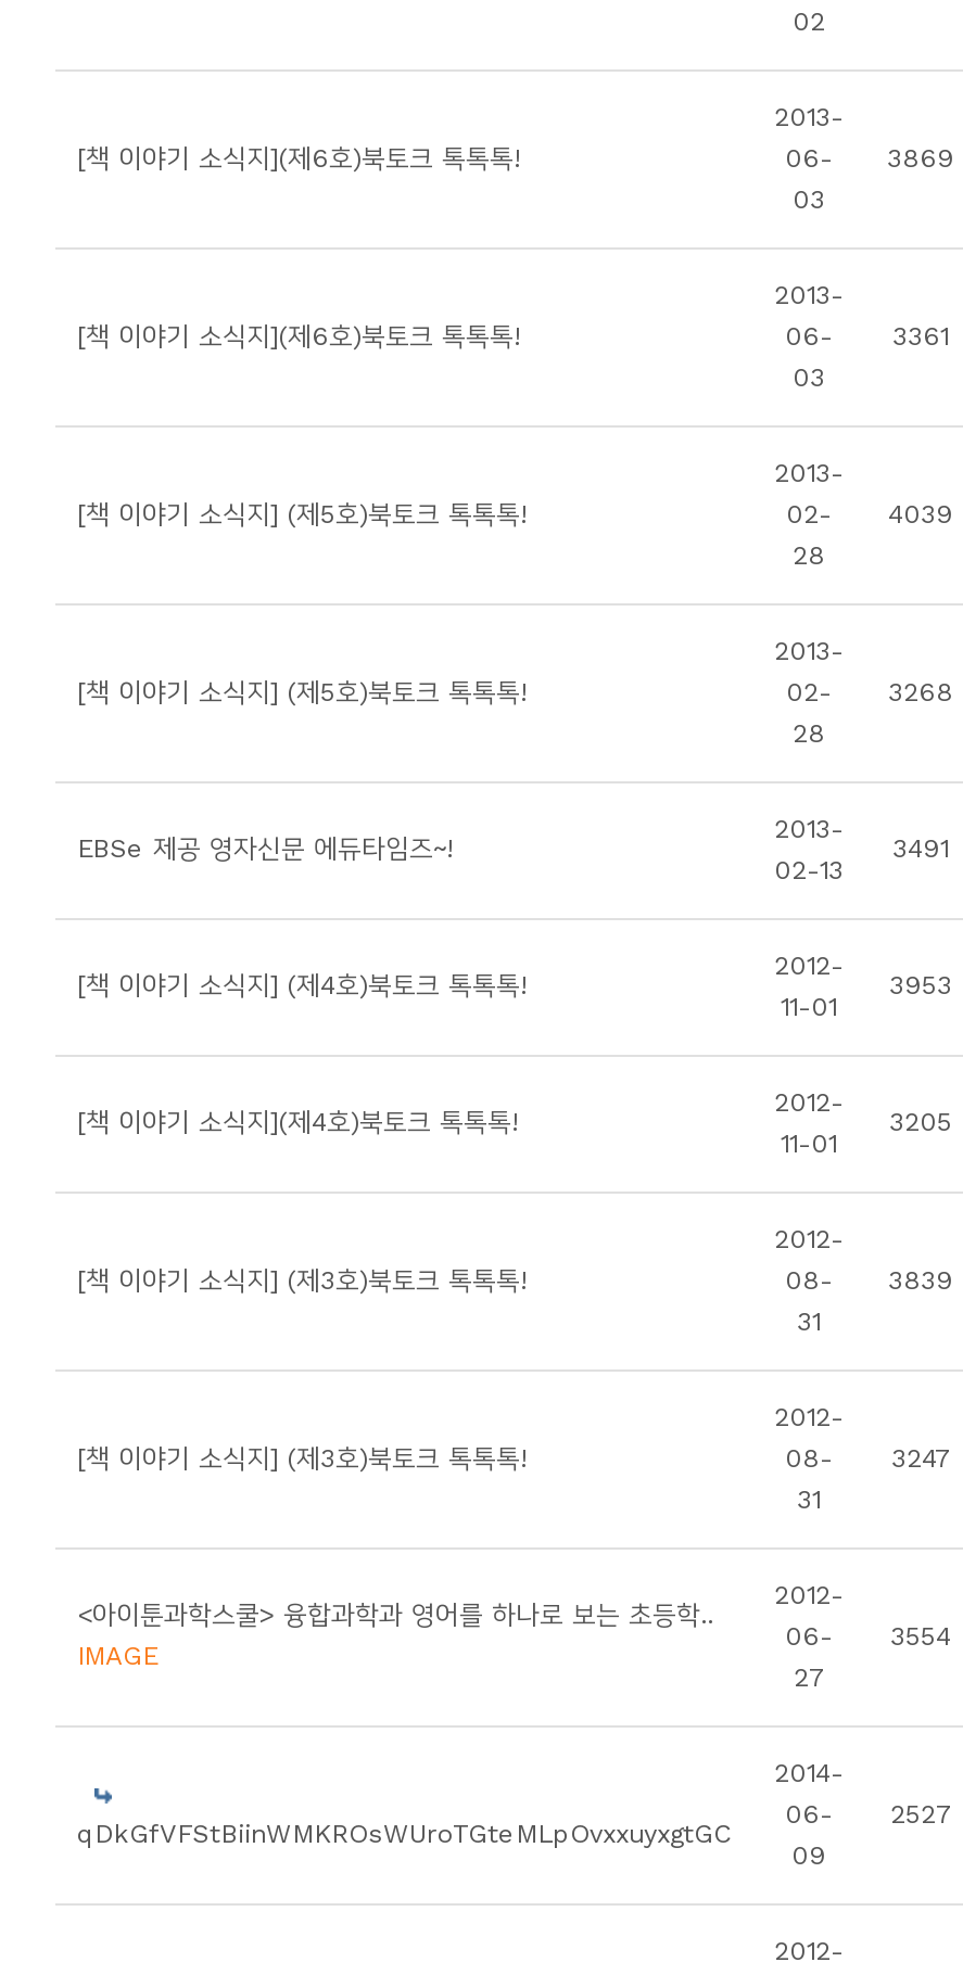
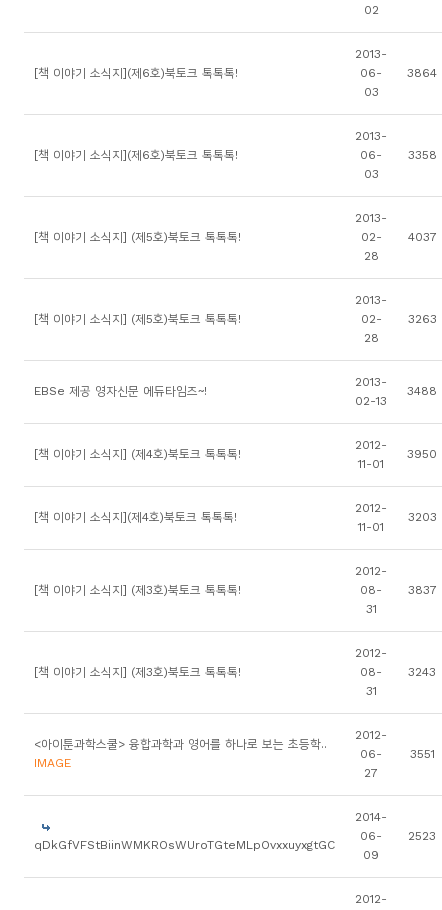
- 06- 3869
+ 06- 3864

- 06- 3361
+ 06- 3358

- 02- 4039
+ 02- 4037

- 02- 3268
+ 02- 3263

- 3491
+ 3488

- 3953
+ 3950

- 3205
+ 3203

- 08- 3839
+ 08- 3837

- 08- 3247
+ 08- 3243

- 06- 3554
+ 06- 3551

- 06- 2527
+ 06- 2523
